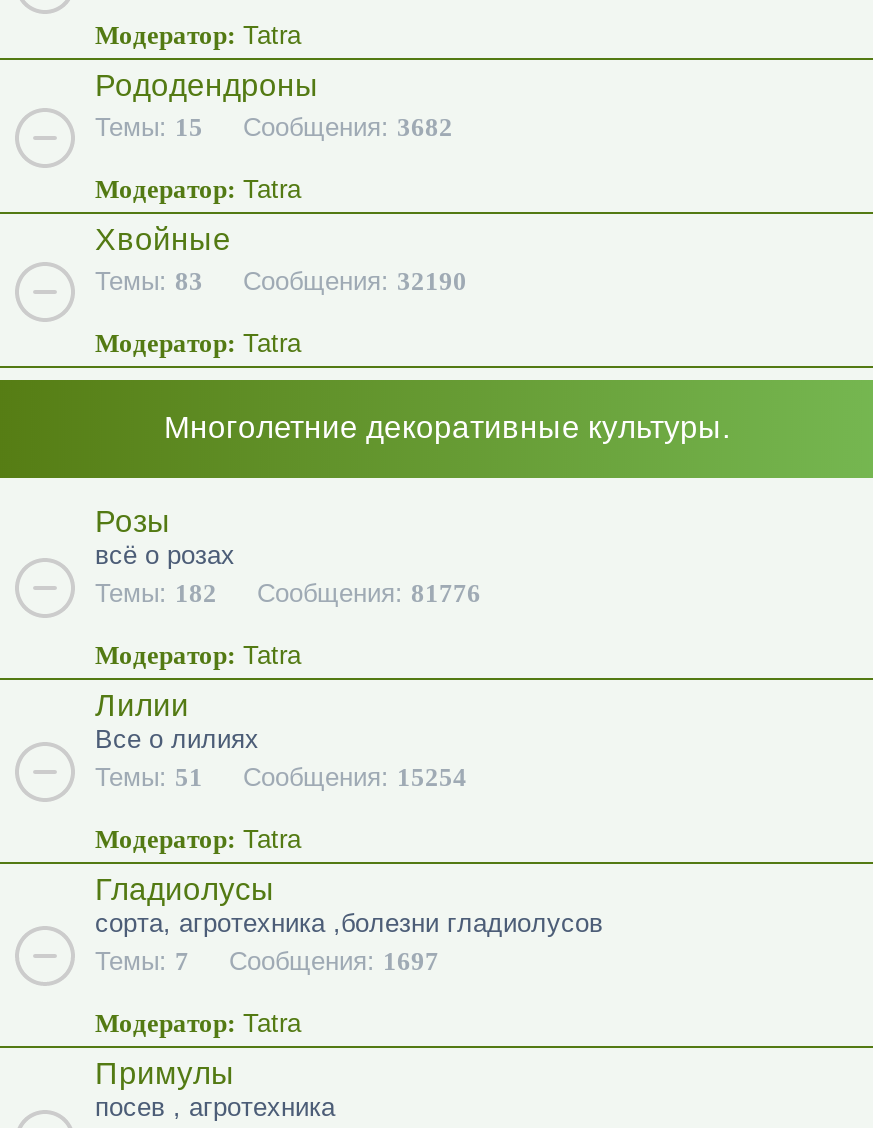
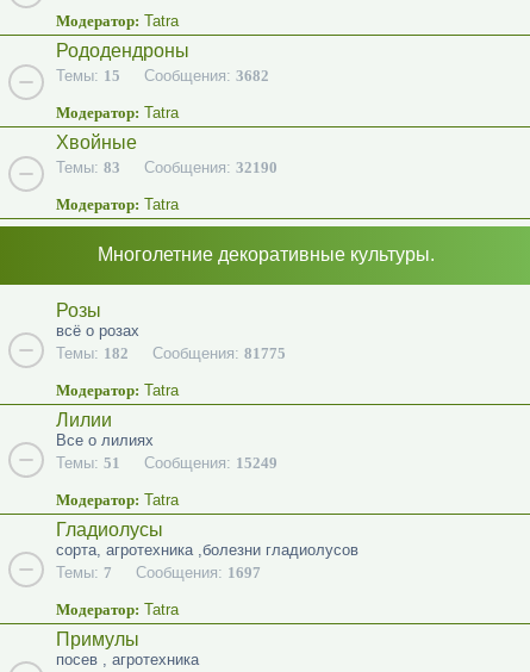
- Темы: 182 Сообщения: 81776
+ Темы: 182 Сообщения: 81775

- Темы: 51 Сообщения: 15254
+ Темы: 51 Сообщения: 15249
